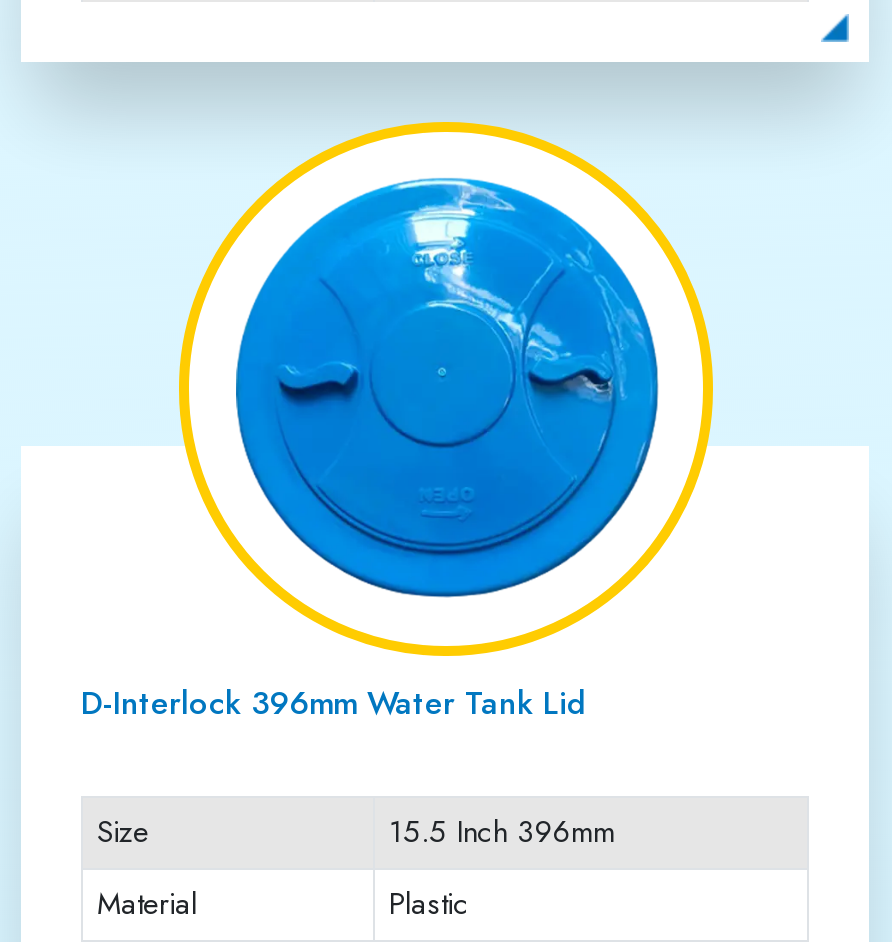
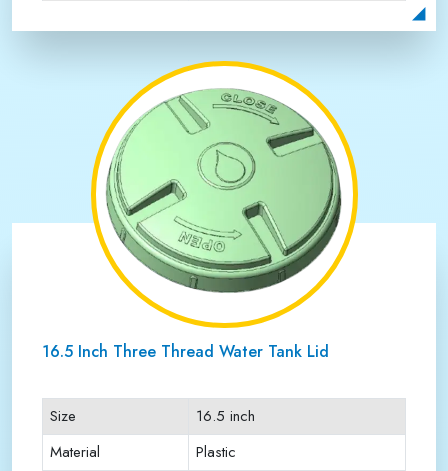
- [image]
+ [image]

- D-Interlock 396mm Water Tank Lid
+ 16.5 Inch Three Thread Water Tank Lid

- 15.5 Inch 396mm
+ 16.5 inch
